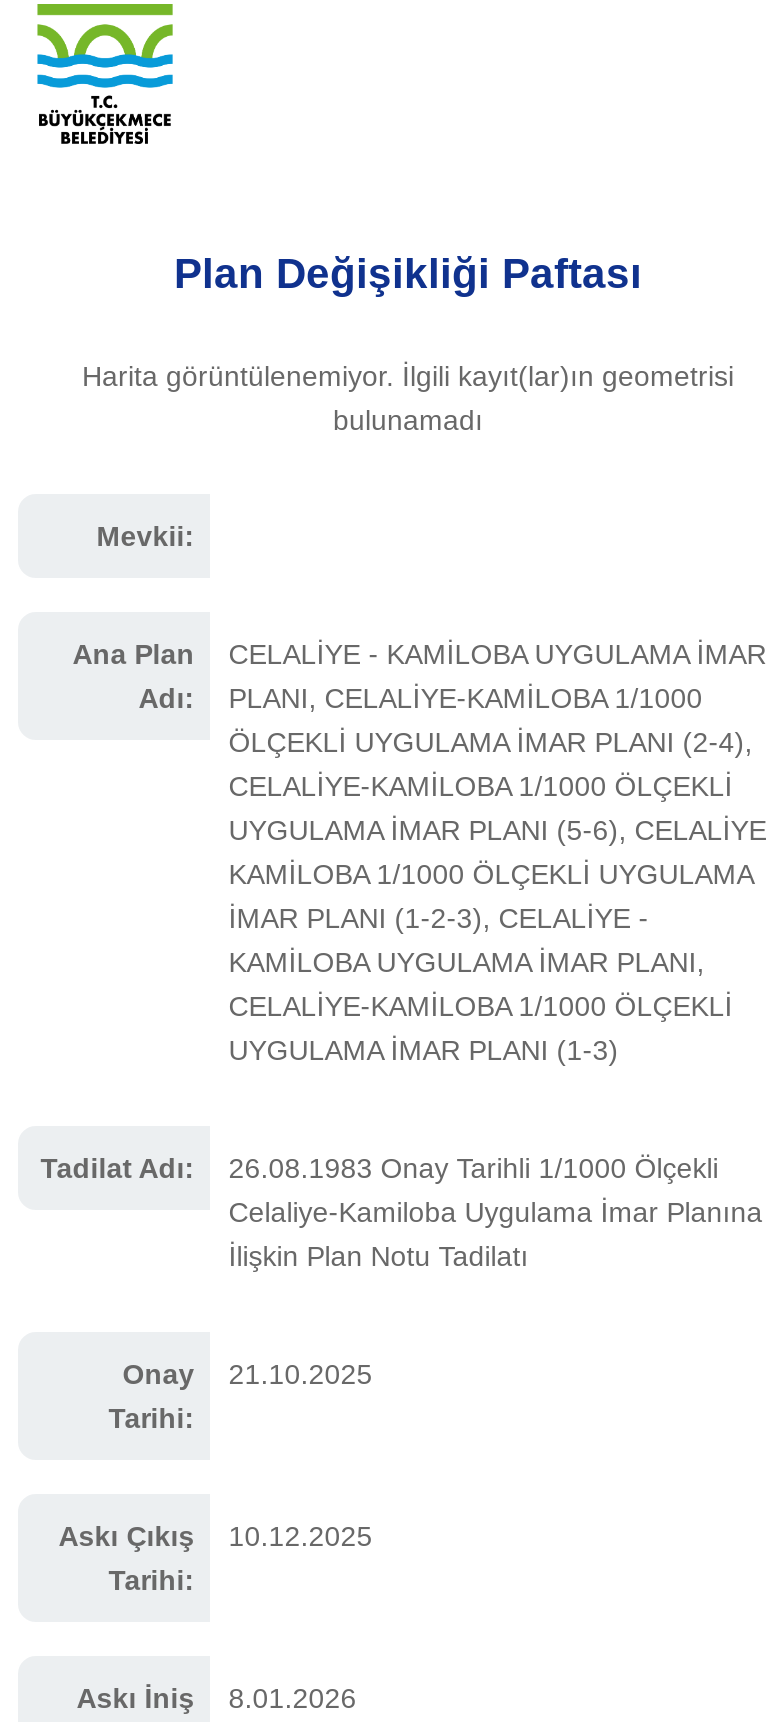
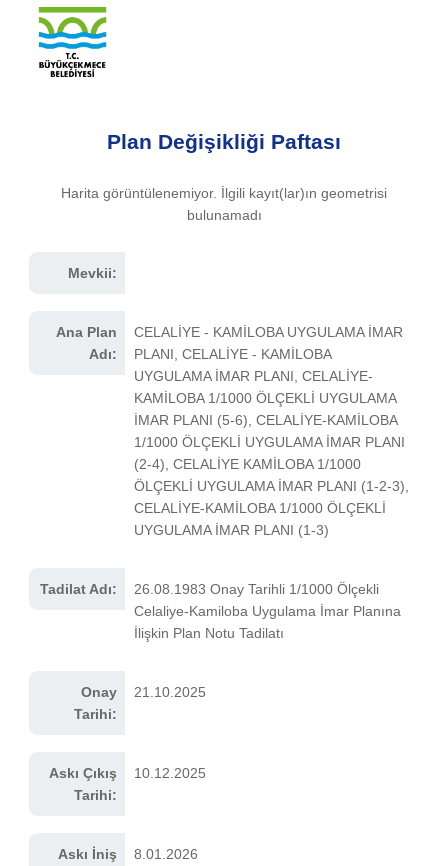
- PLANI, CELALİYE-KAMİLOBA 1/1000
- ÖLÇEKLİ UYGULAMA İMAR PLANI (2-4),
- CELALİYE-KAMİLOBA 1/1000 ÖLÇEKLİ
- UYGULAMA İMAR PLANI (5-6), CELALİYE
+ PLANI, CELALİYE - KAMİLOBA
+ UYGULAMA İMAR PLANI, CELALİYE-

moved up: KAMİLOBA 1/1000 ÖLÇEKLİ UYGULAMA

- İMAR PLANI (1-2-3), CELALİYE -
- KAMİLOBA UYGULAMA İMAR PLANI,
+ İMAR PLANI (5-6), CELALİYE-KAMİLOBA
+ 1/1000 ÖLÇEKLİ UYGULAMA İMAR PLANI
+ (2-4), CELALİYE KAMİLOBA 1/1000
+ ÖLÇEKLİ UYGULAMA İMAR PLANI (1-2-3),
